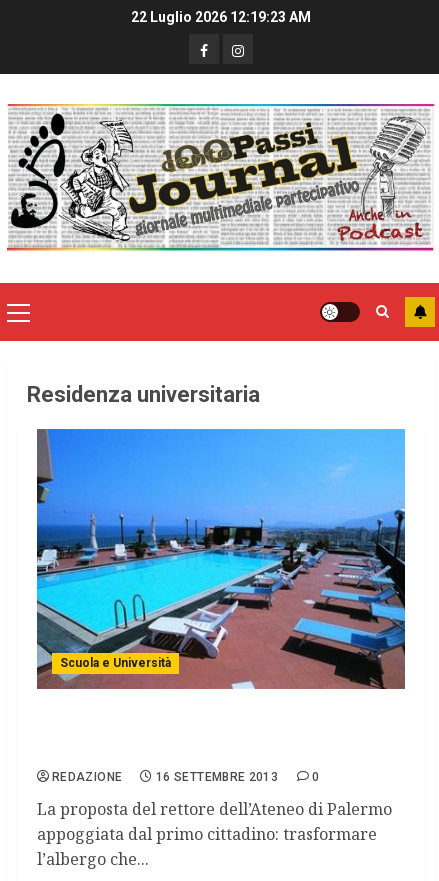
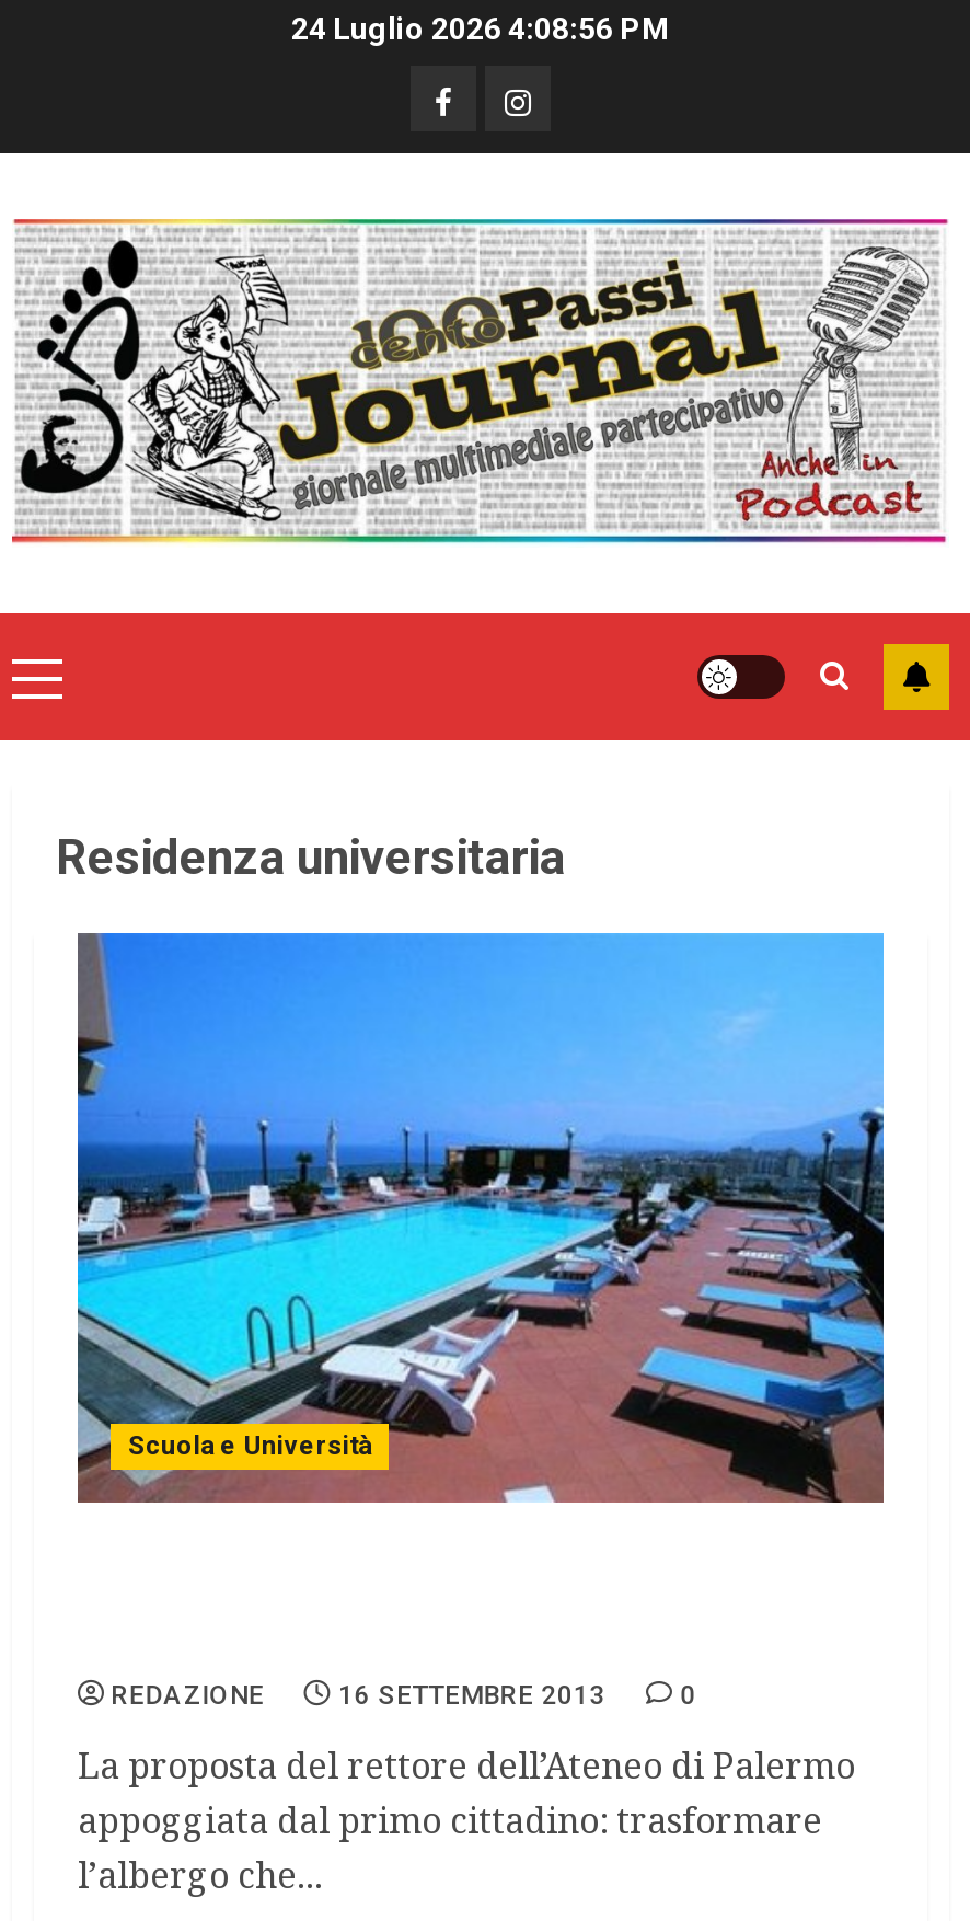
- 22 Luglio 2026 12:19:23 AM
+ 24 Luglio 2026 4:08:56 PM
